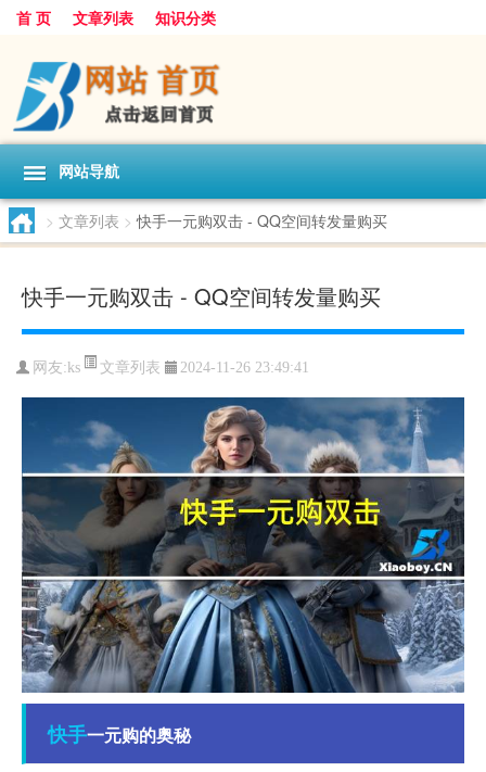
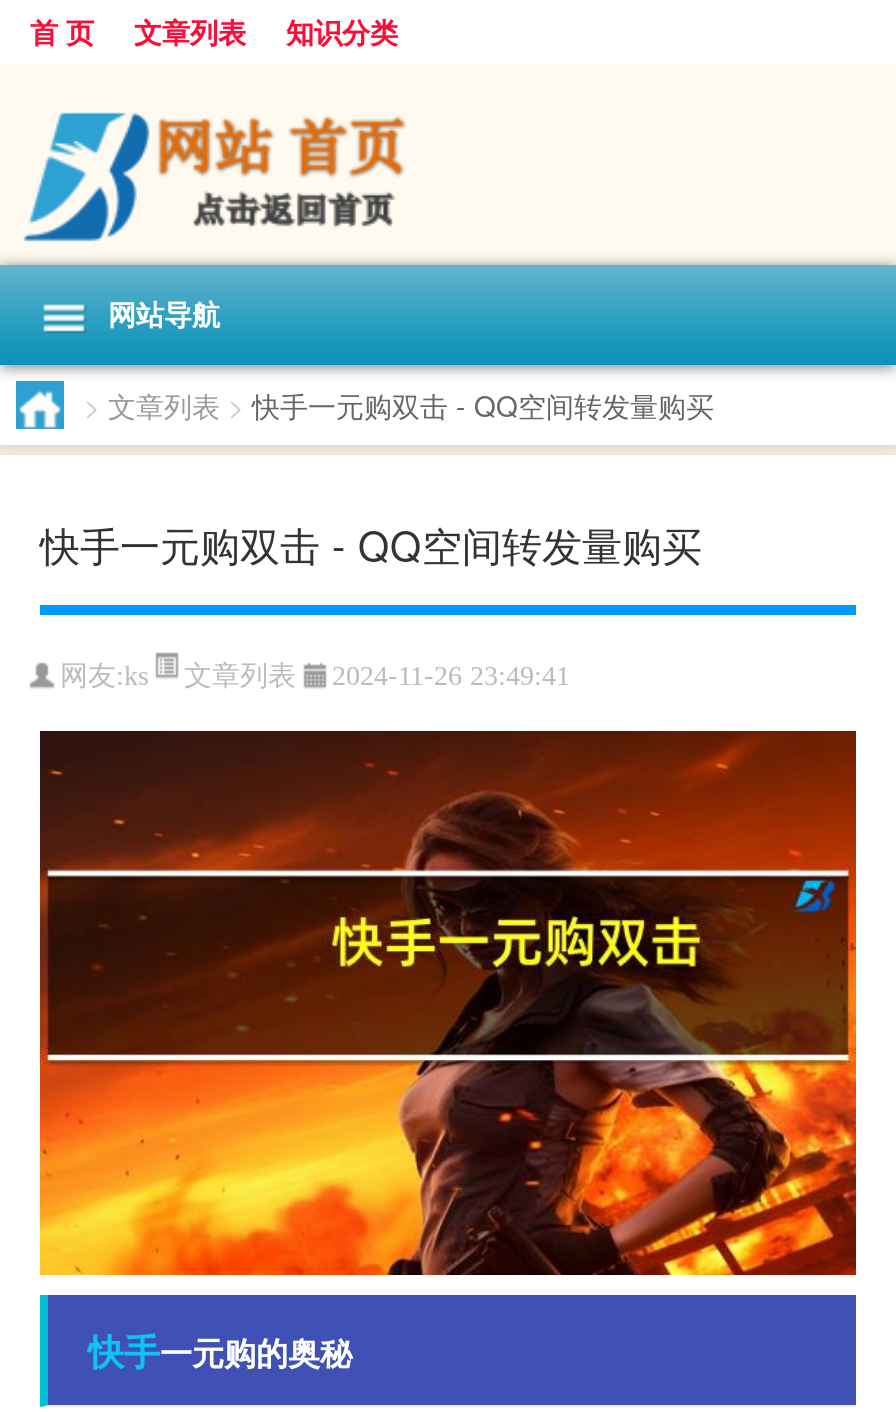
- [image]
+ [image]
